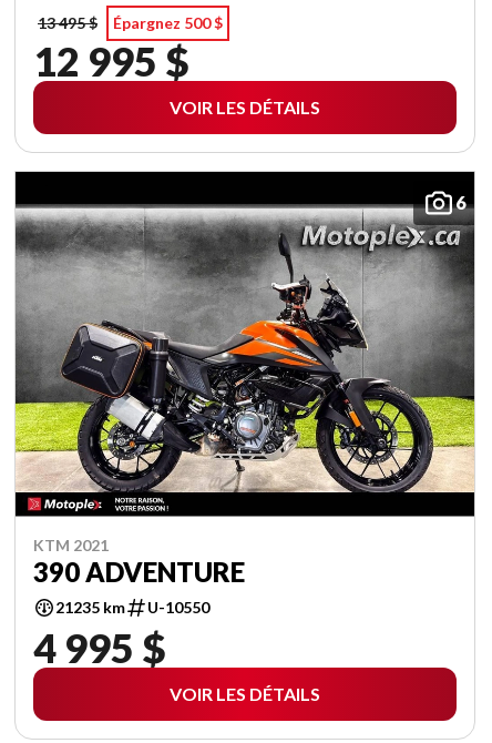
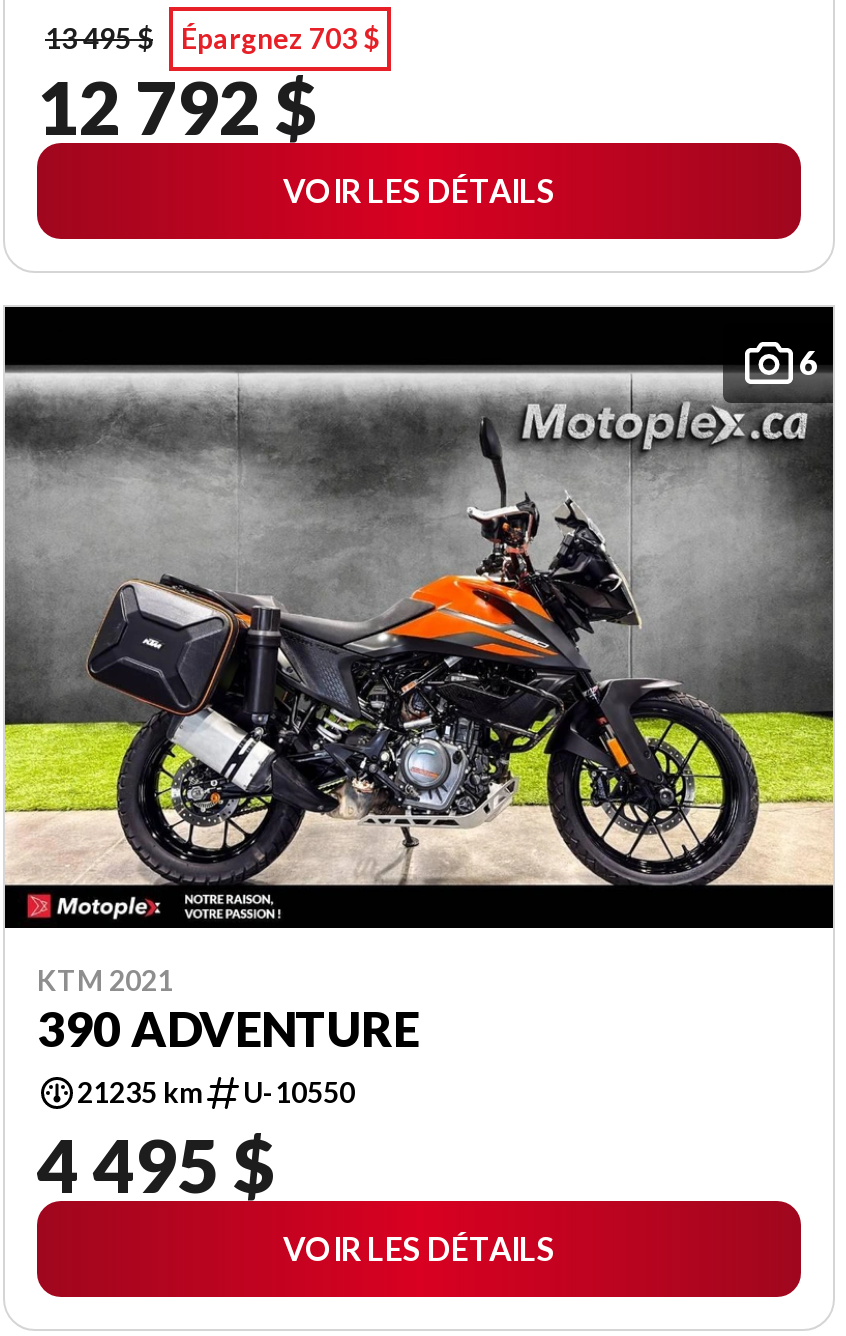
- Épargnez 500 $
+ Épargnez 703 $

- 12 995 $
+ 12 792 $

- 4 995 $
+ 4 495 $
